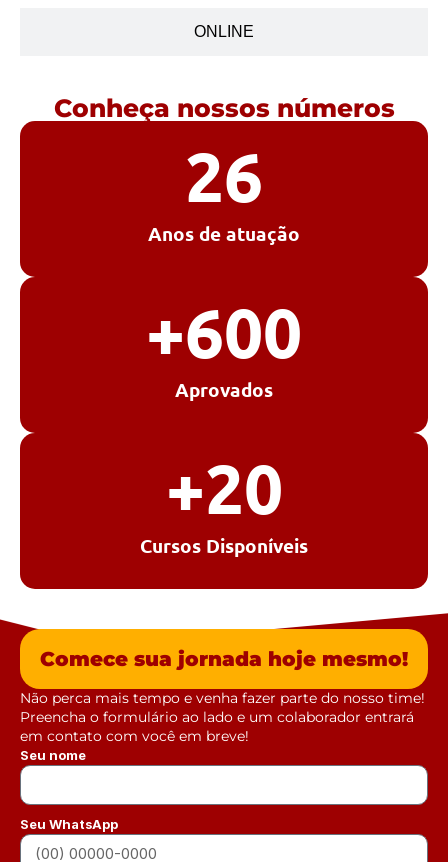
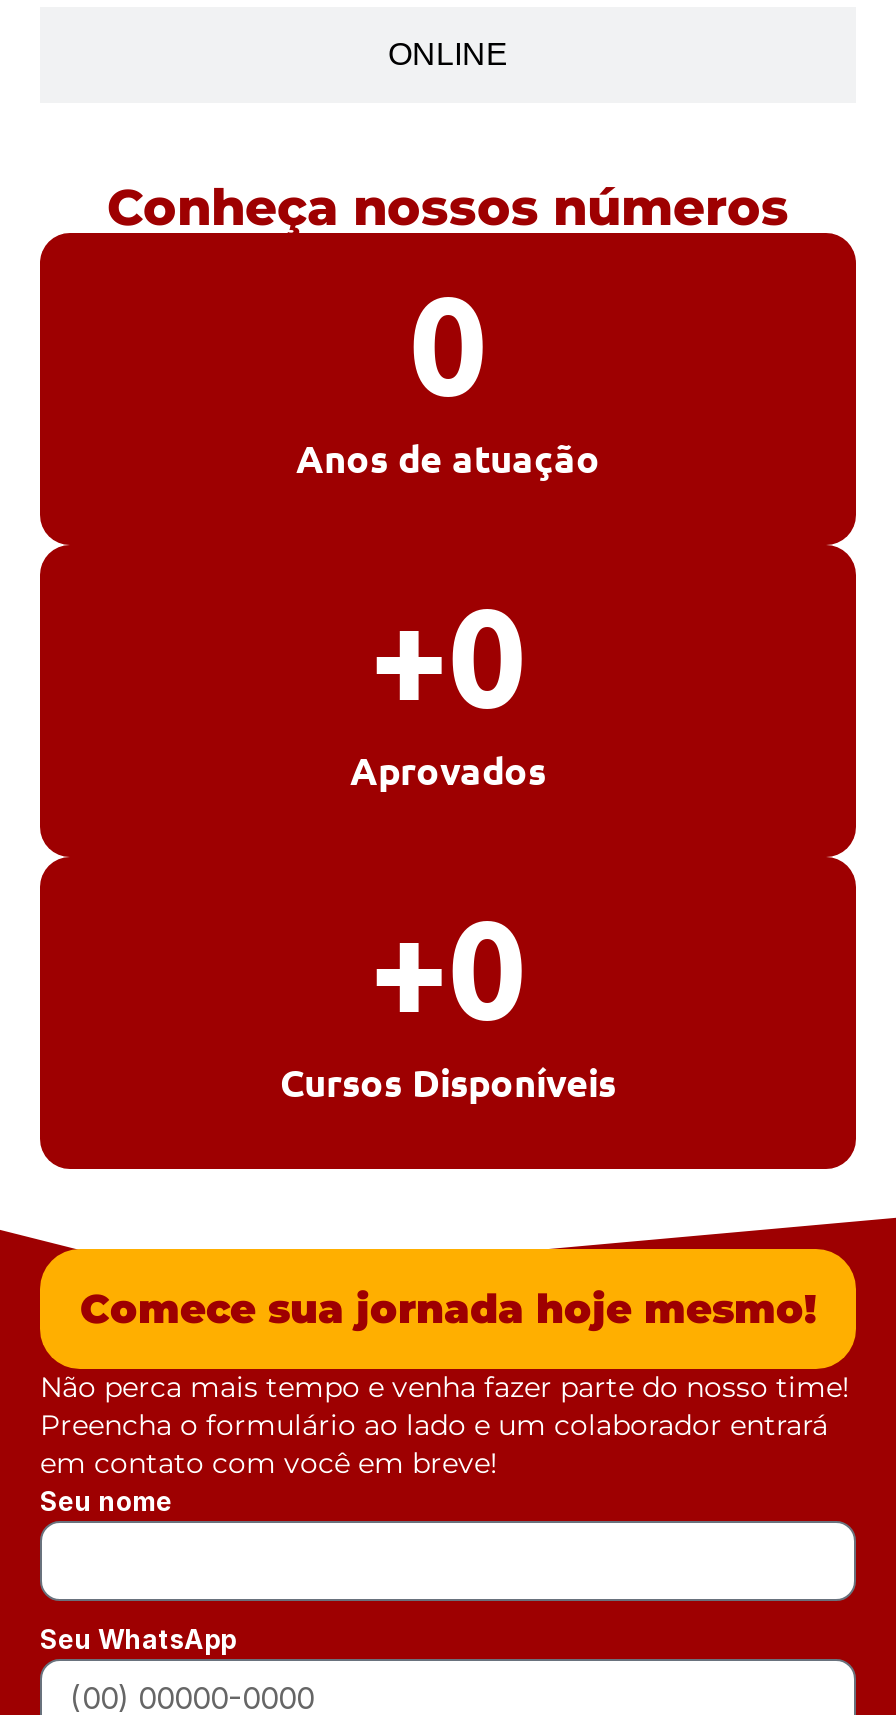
- 26
+ 0

- +600
+ +0

- +20
+ +0
